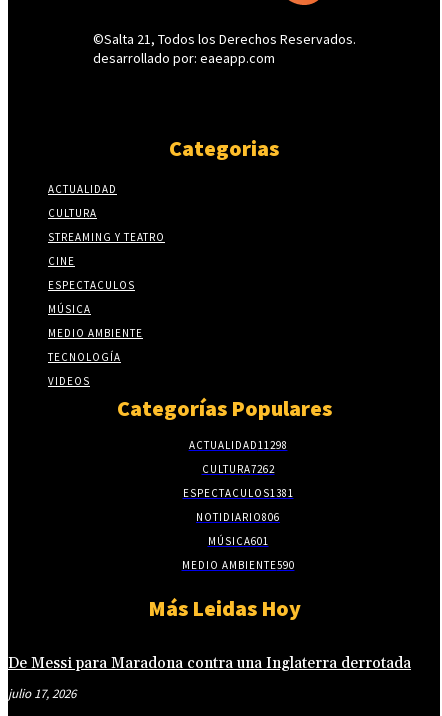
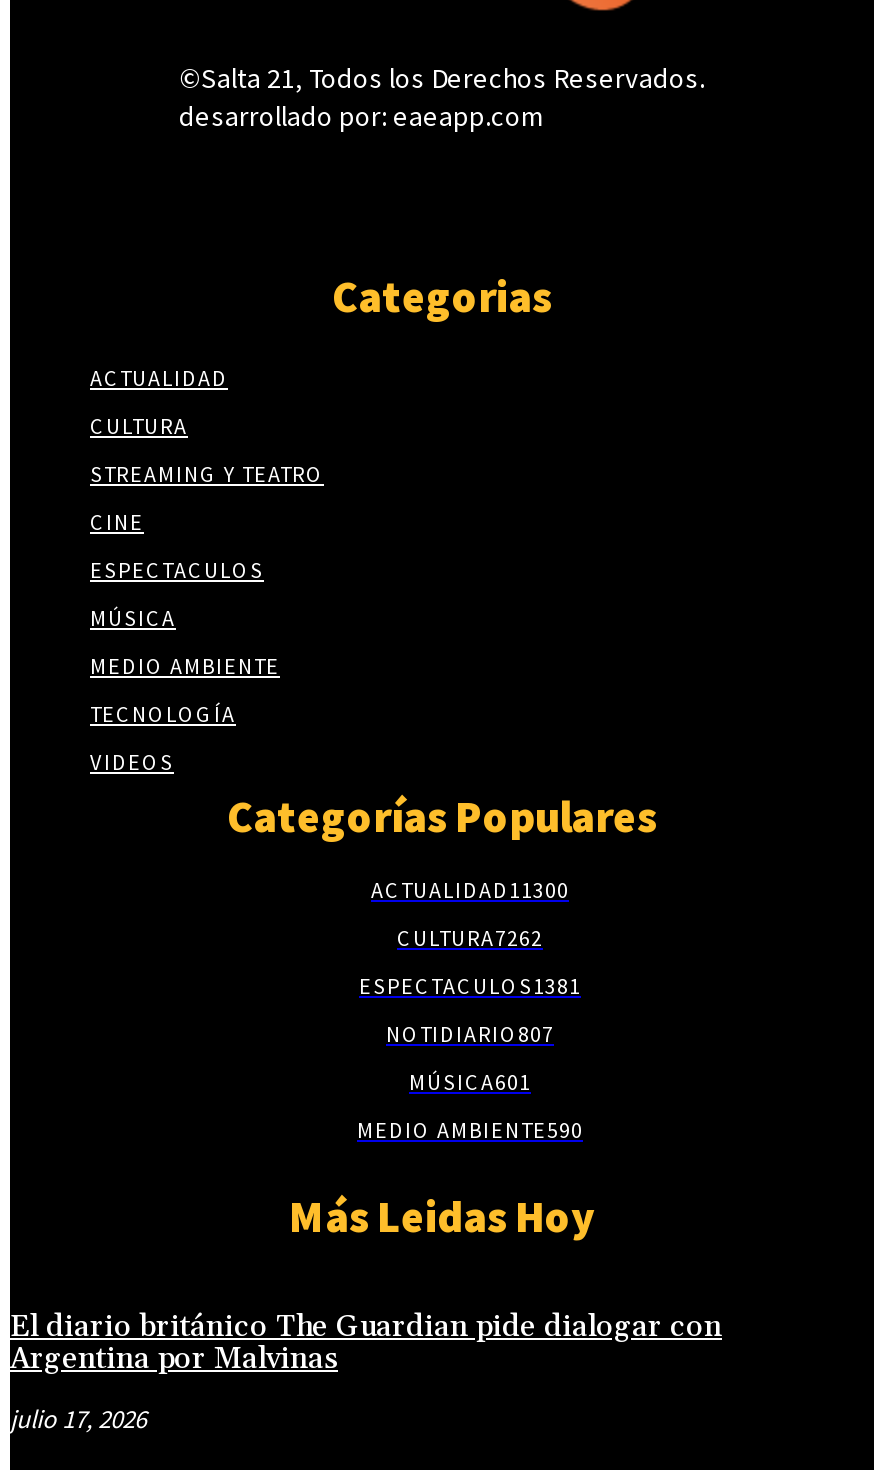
- ACTUALIDAD 11298
+ ACTUALIDAD 11300

- NOTIDIARIO 806
+ NOTIDIARIO 807

- De Messi para Maradona contra una Inglaterra derrotada
+ El diario británico The Guardian pide dialogar con
+ Argentina por Malvinas
